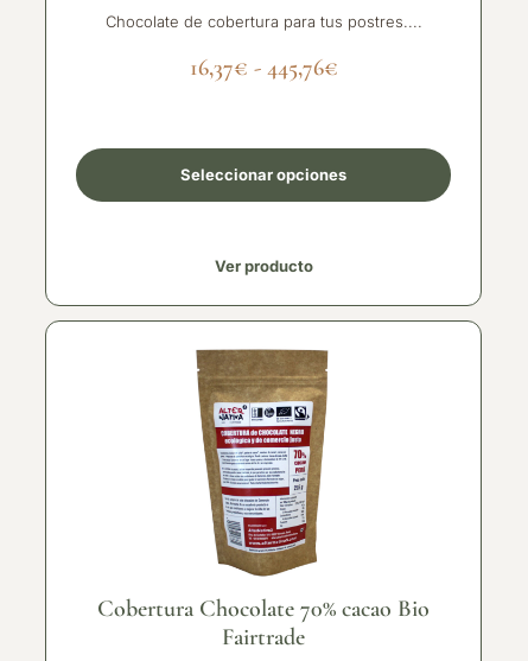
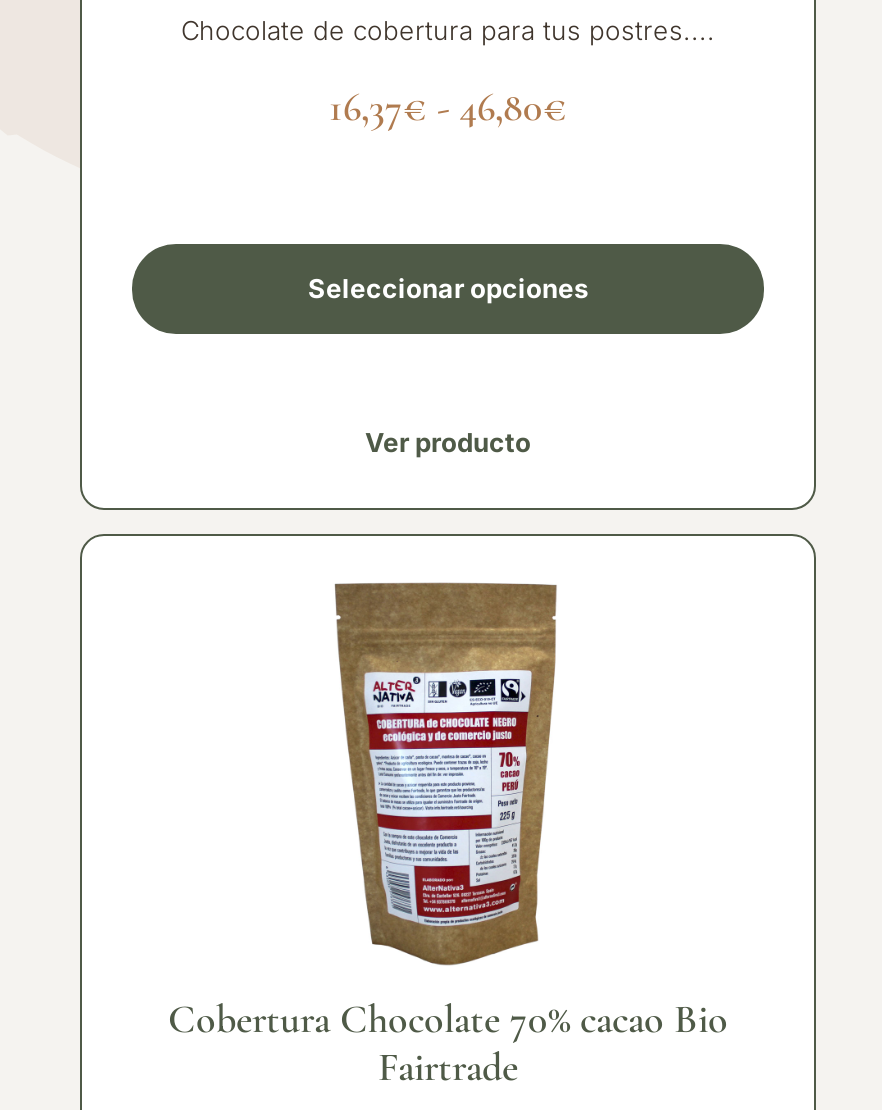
- 16,37€ - 445,76€
+ 16,37€ - 46,80€
